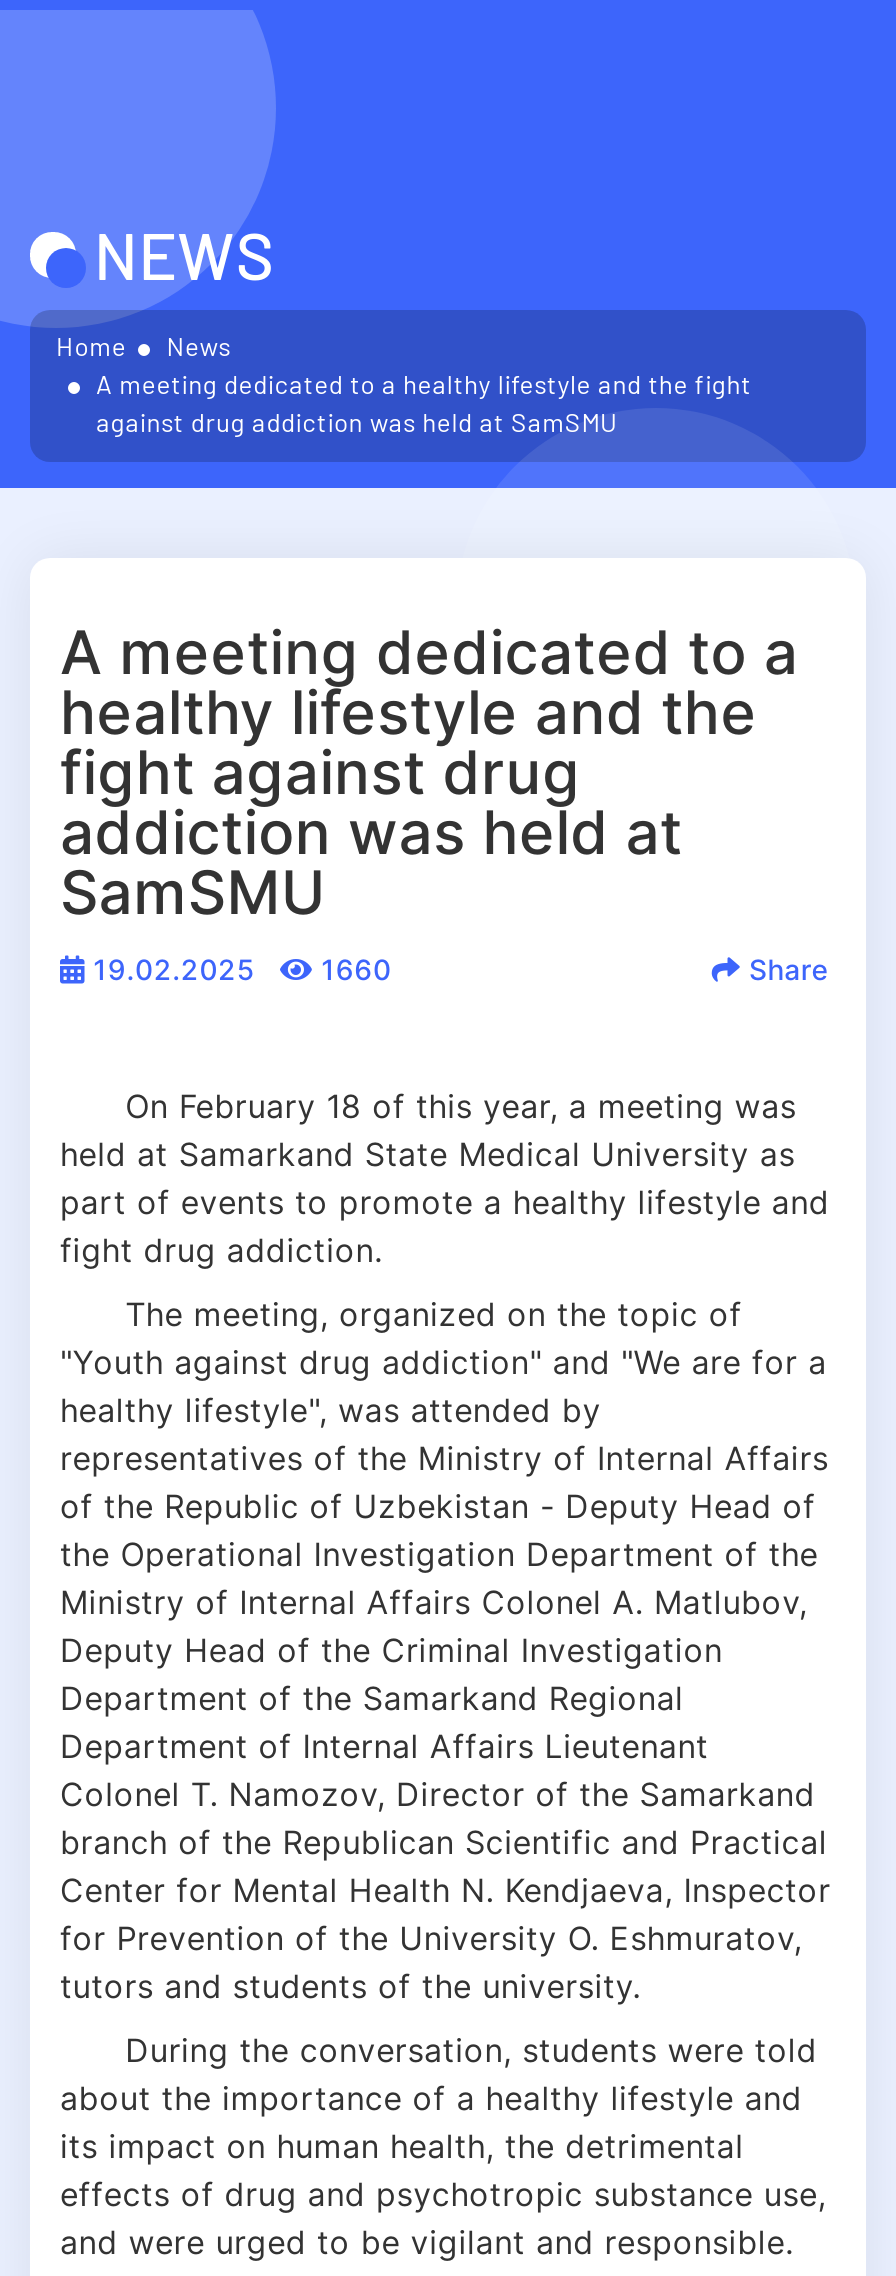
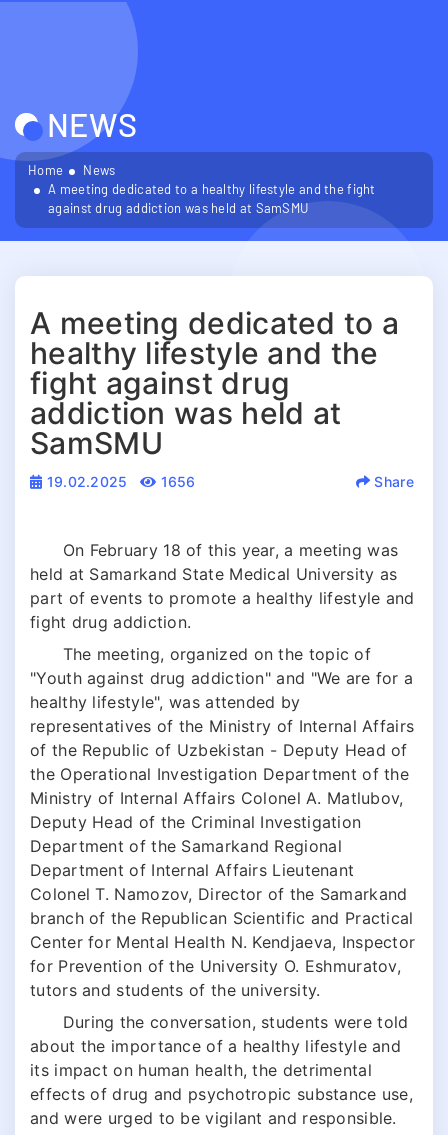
- 19.02.2025 1660
+ 19.02.2025 1656
